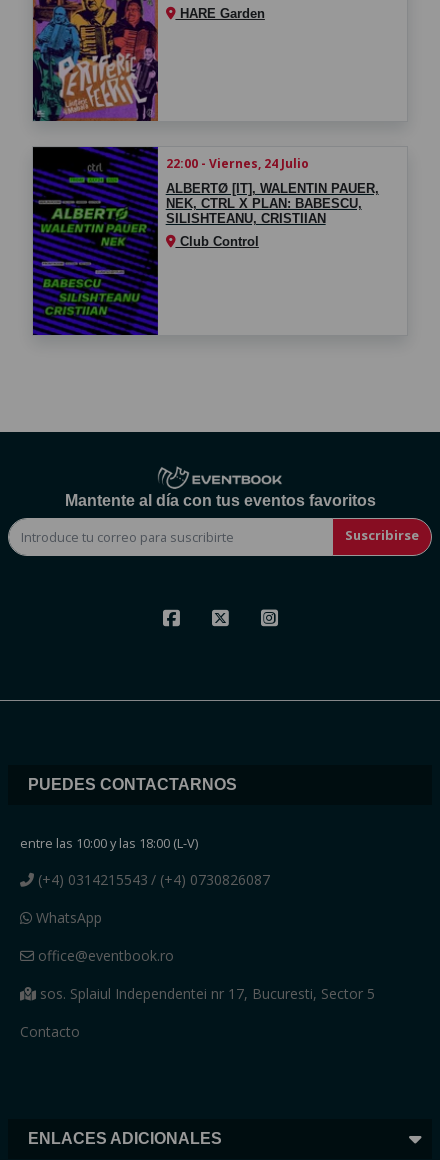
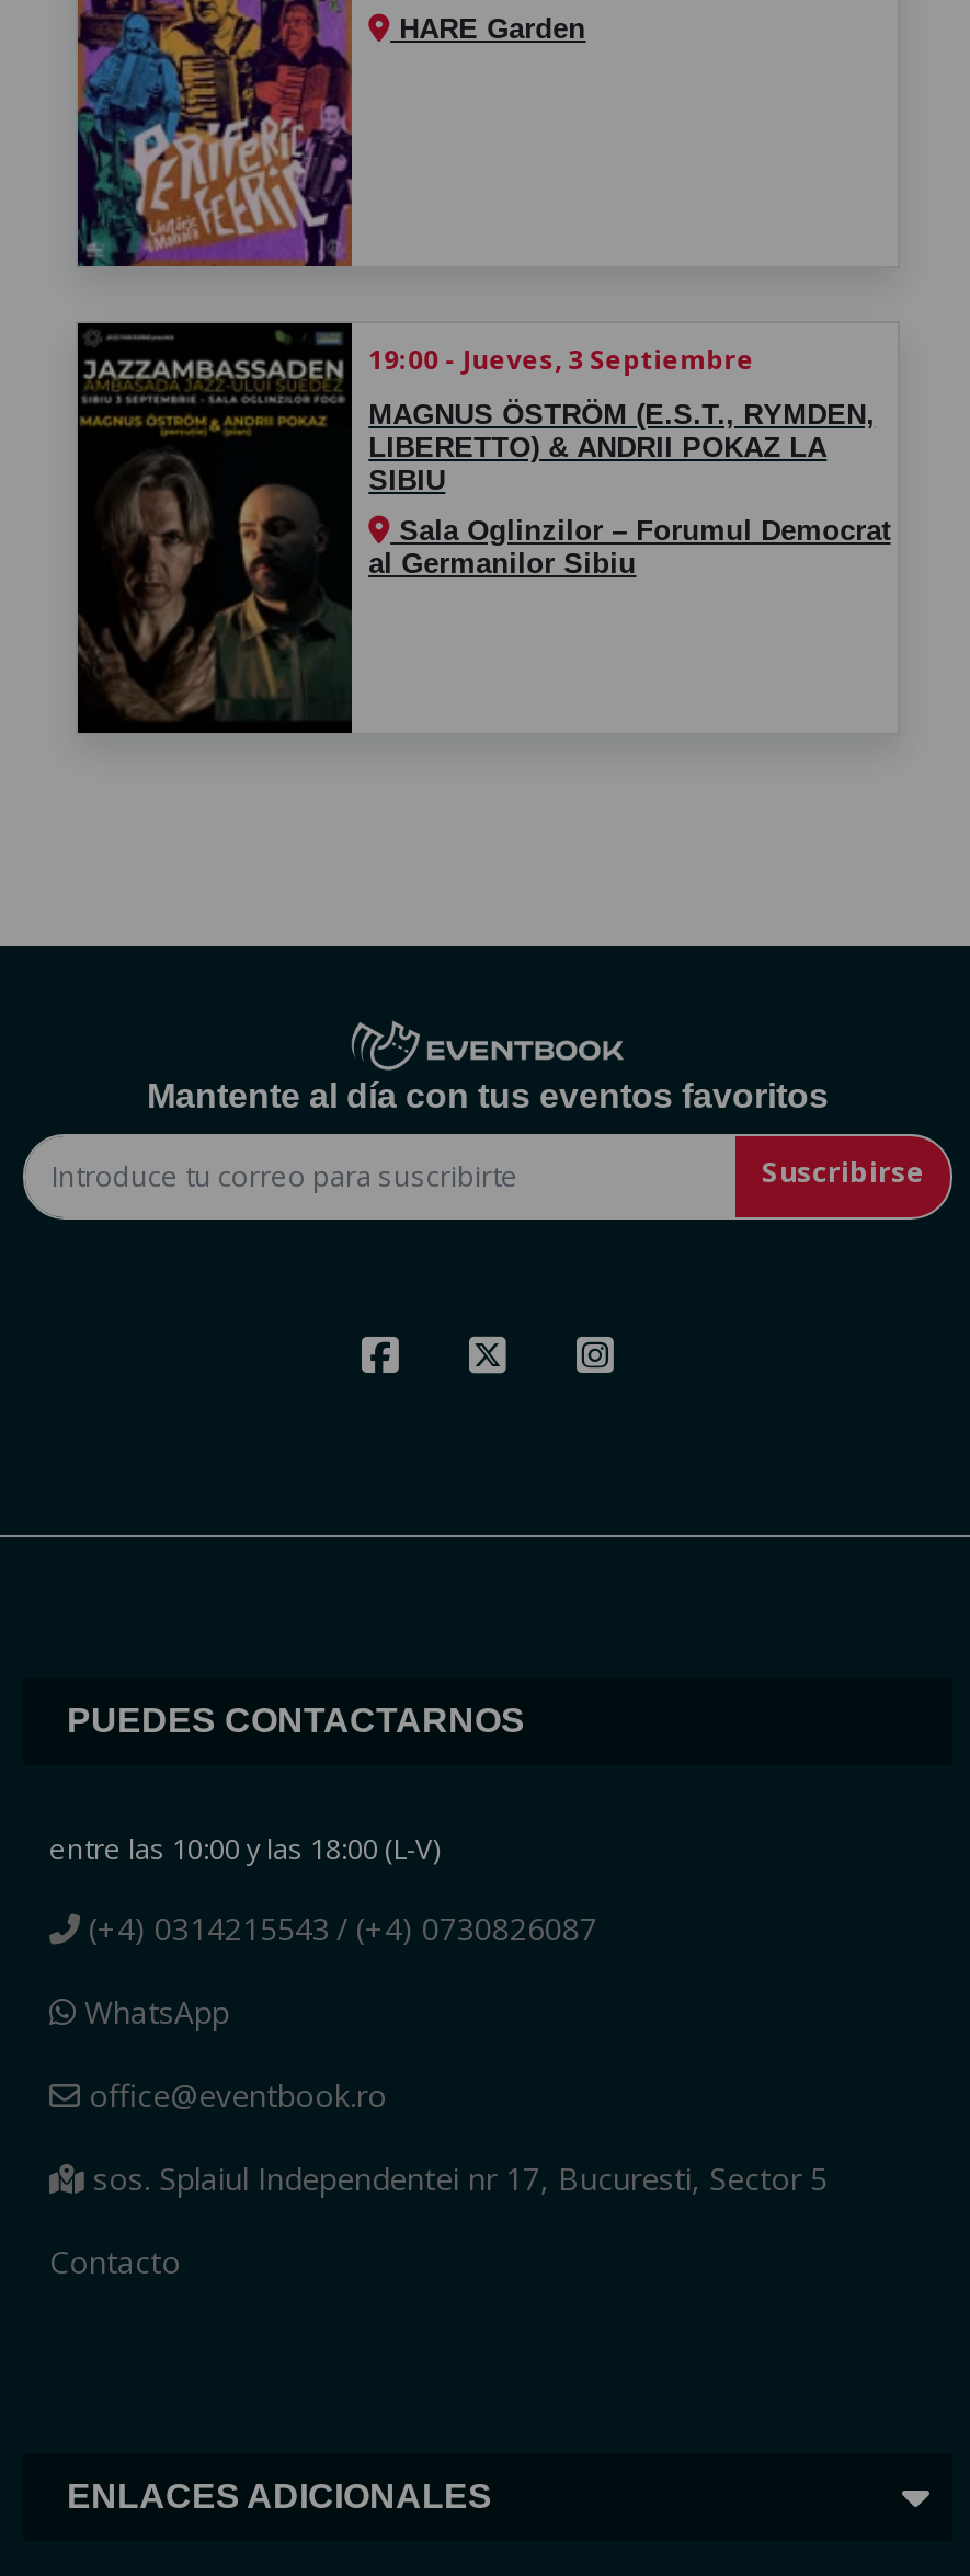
- [image]
- 22:00 - Viernes, 24 Julio
+ [image]
+ 19:00 - Jueves, 3 Septiembre

- ALBERTØ [IT], WALENTIN PAUER,
- NEK, CTRL X PLAN: BABESCU,
- SILISHTEANU, CRISTIIAN
+ MAGNUS ÖSTRÖM (E.S.T., RYMDEN,
+ LIBERETTO) & ANDRII POKAZ LA
+ SIBIU

- Club Control
+ Sala Oglinzilor – Forumul Democrat
+ al Germanilor Sibiu
